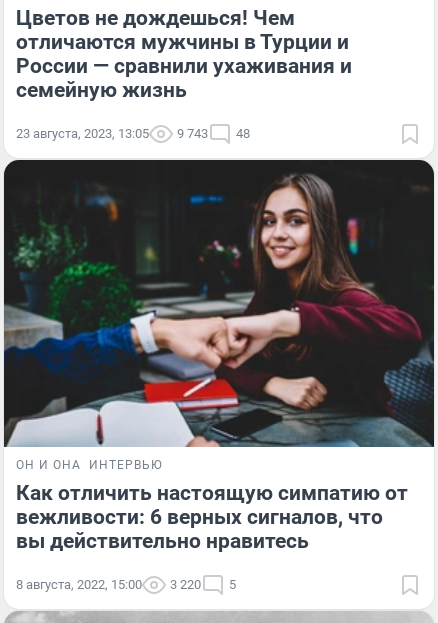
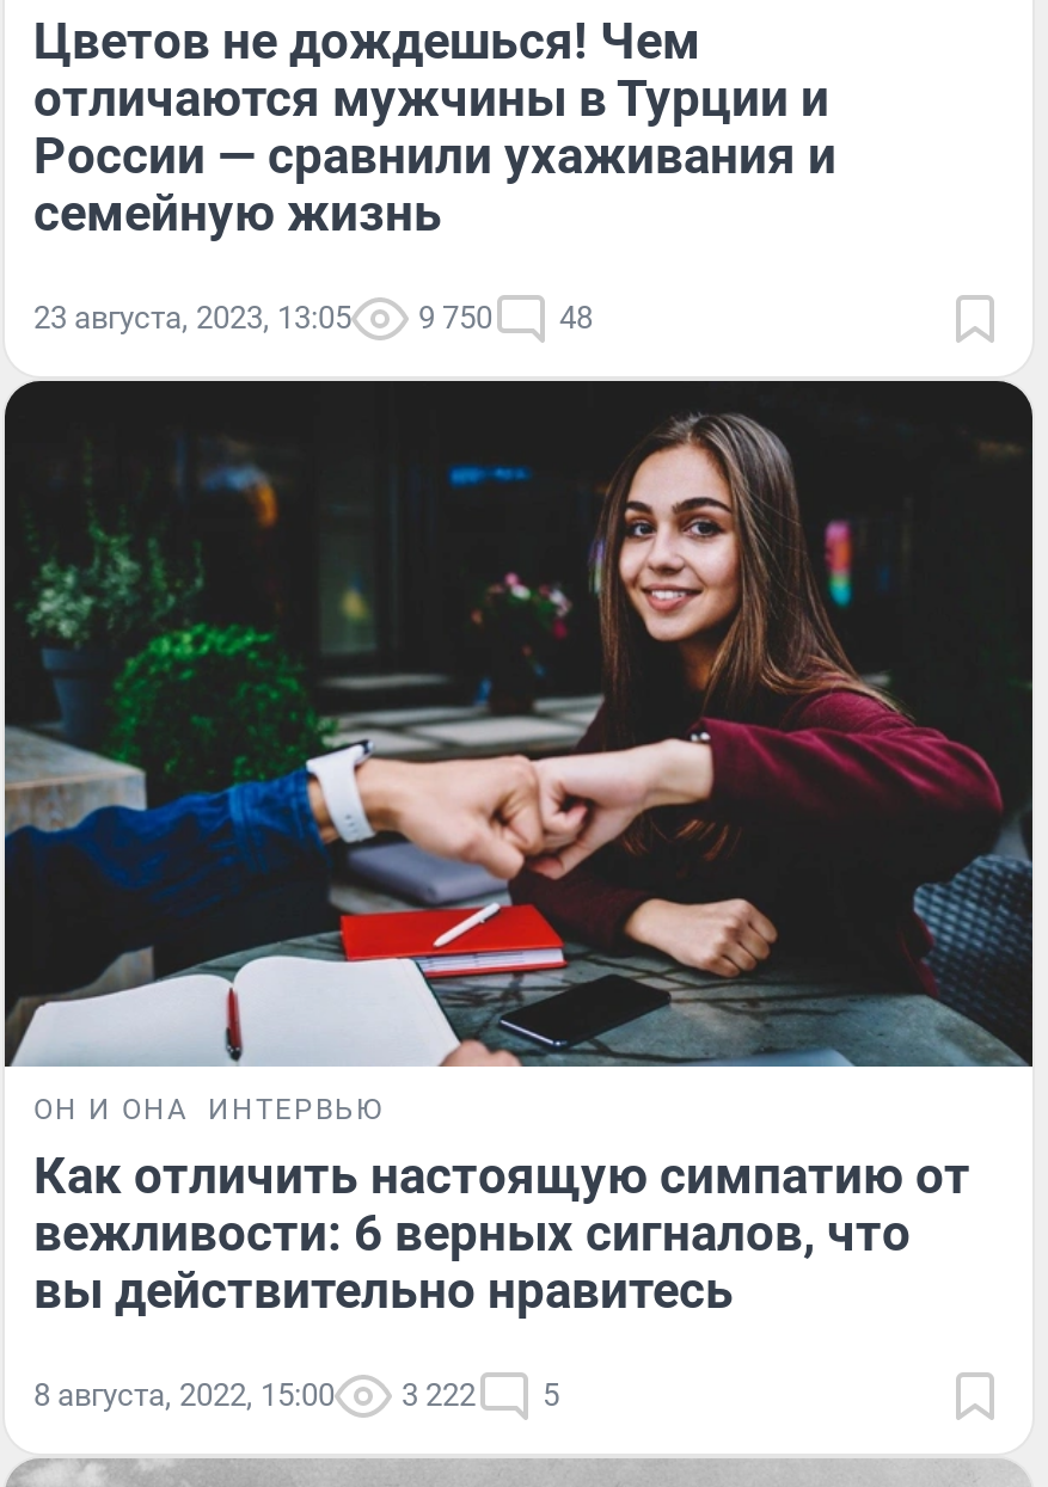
- 23 августа, 2023, 13:05 9 743 48
+ 23 августа, 2023, 13:05 9 750 48

- 8 августа, 2022, 15:00 3 220 5
+ 8 августа, 2022, 15:00 3 222 5
